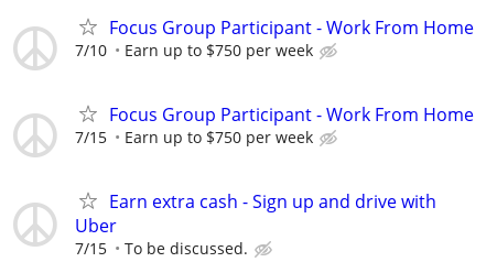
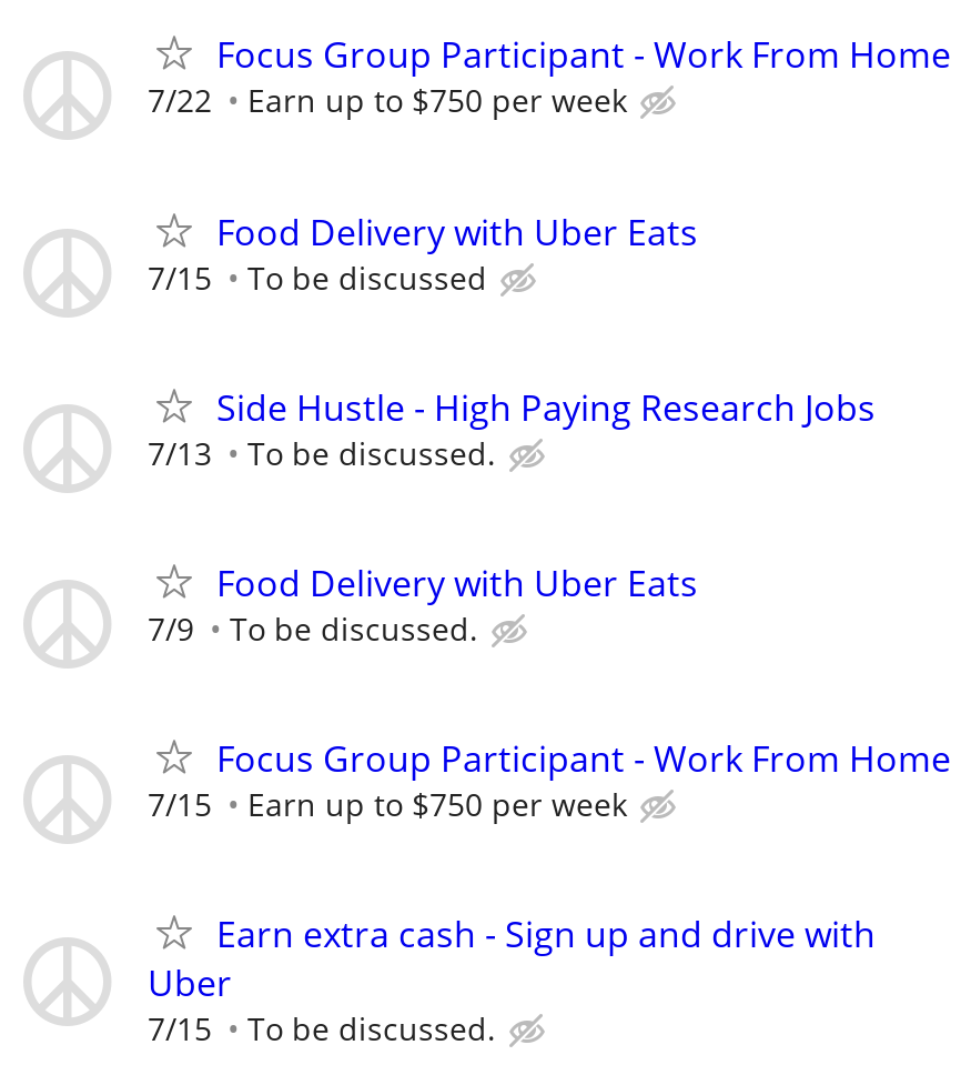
- 7/10 Earn up to $750 per week
+ 7/22 Earn up to $750 per week

+ Food Delivery with Uber Eats
+ 7/15
+ To be discussed
+ Side Hustle - High Paying Research Jobs
+ 7/13
+ To be discussed.
+ Food Delivery with Uber Eats
+ 7/9
+ To be discussed.
